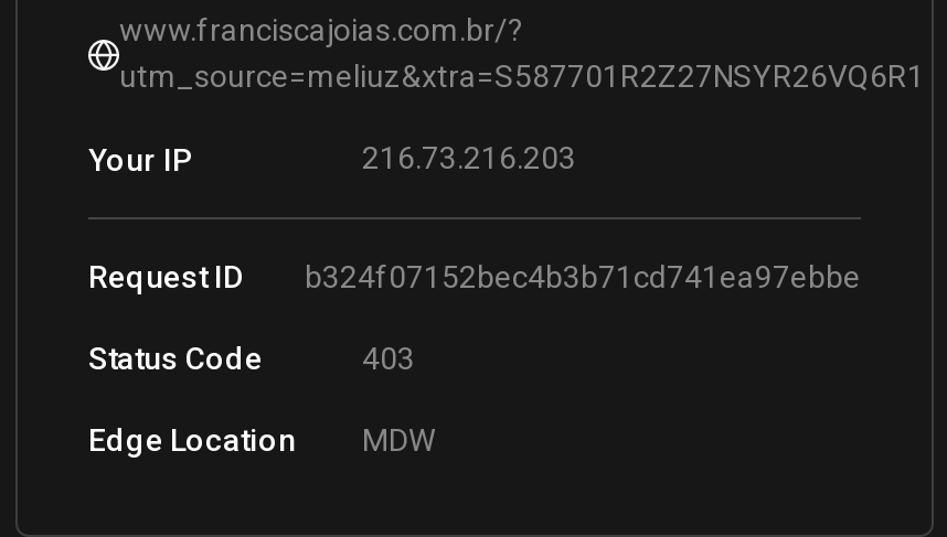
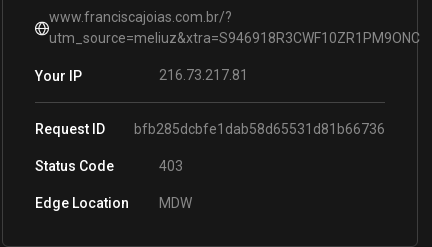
- utm_source=meliuz&xtra=S587701R2Z27NSYR26VQ6R1
+ utm_source=meliuz&xtra=S946918R3CWF10ZR1PM9ONC

- 216.73.216.203
+ 216.73.217.81

- b324f07152bec4b3b71cd741ea97ebbe
+ bfb285dcbfe1dab58d65531d81b66736
